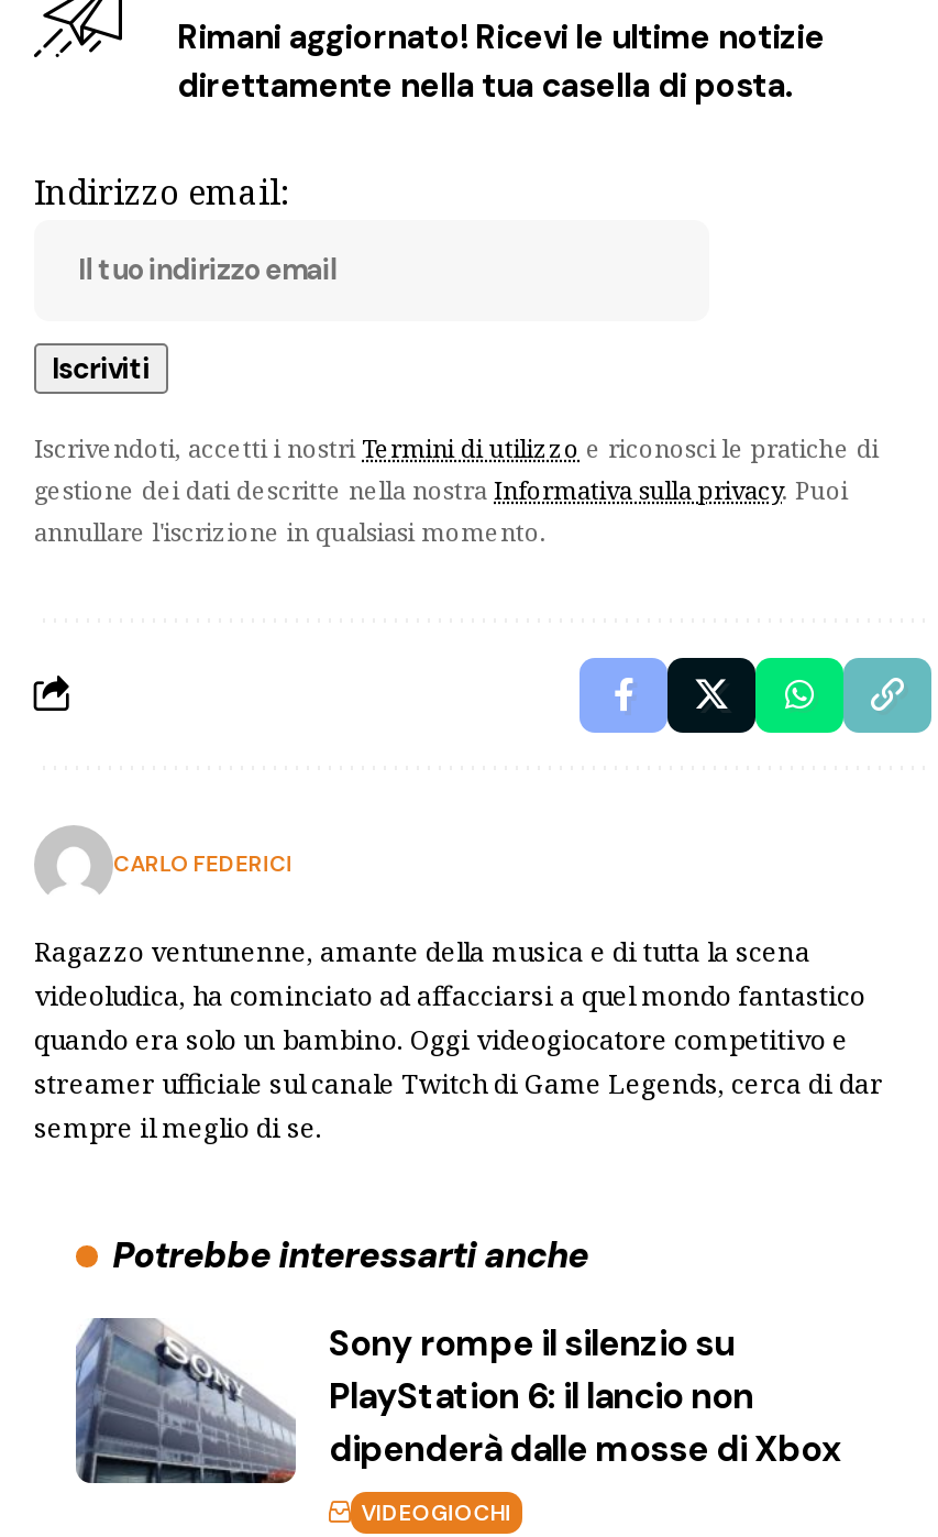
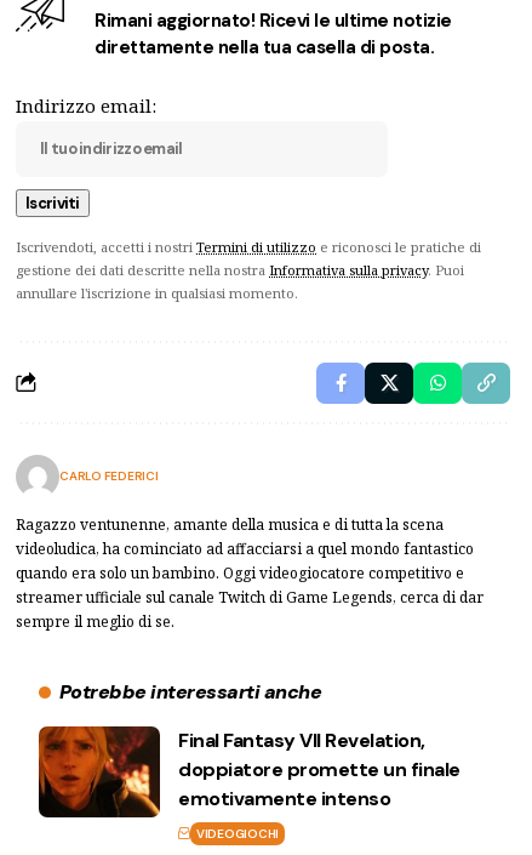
- [image]
- Sony rompe il silenzio su
- PlayStation 6: il lancio non
- dipenderà dalle mosse di Xbox
+ [image]
+ Final Fantasy VII Revelation,
+ doppiatore promette un finale
+ emotivamente intenso
